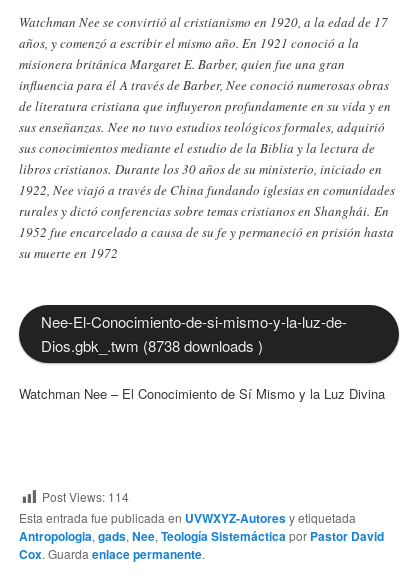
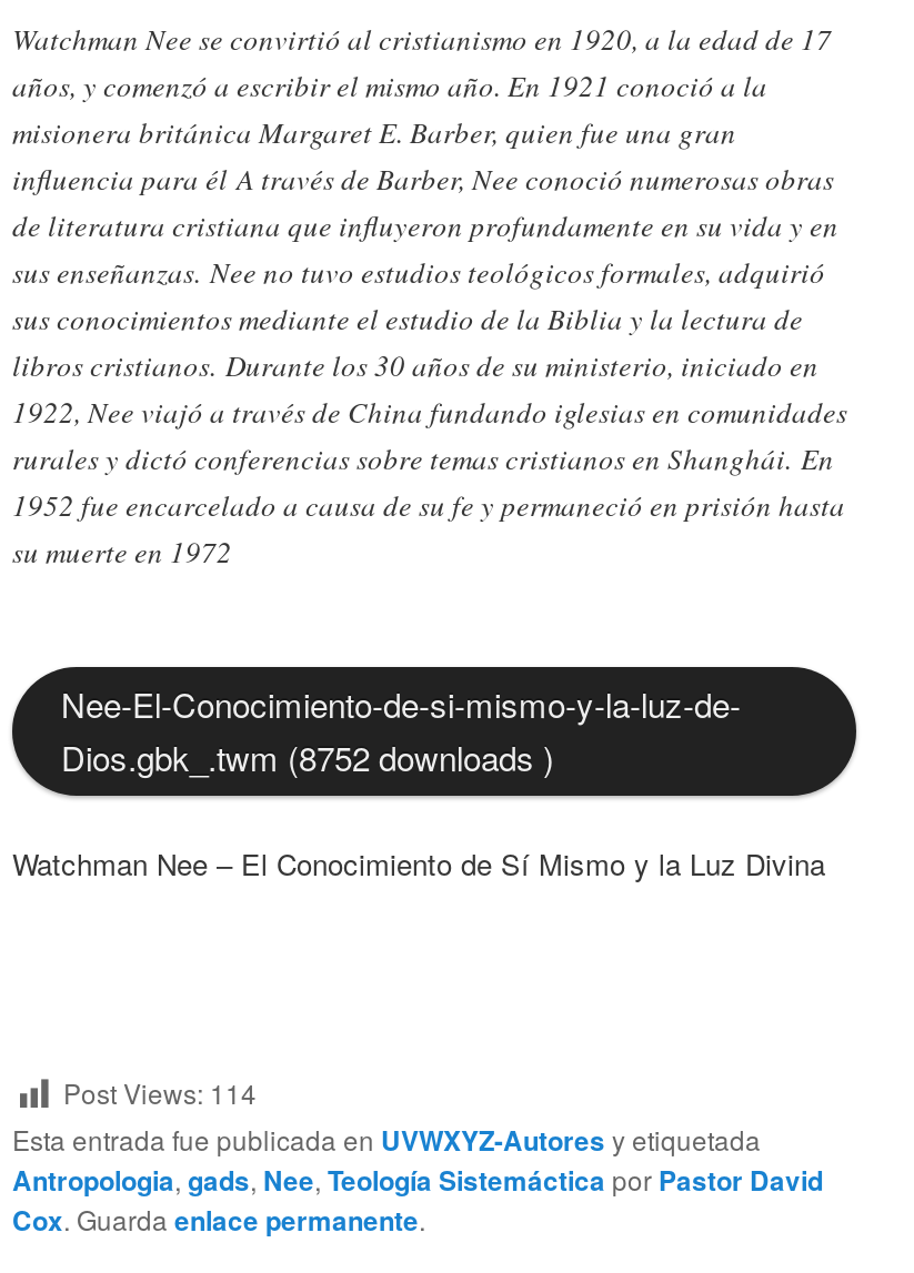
- Dios.gbk_.twm (8738 downloads )
+ Dios.gbk_.twm (8752 downloads )
